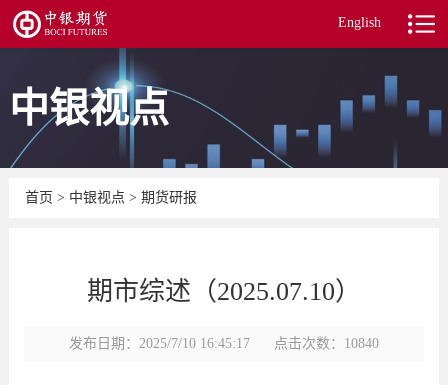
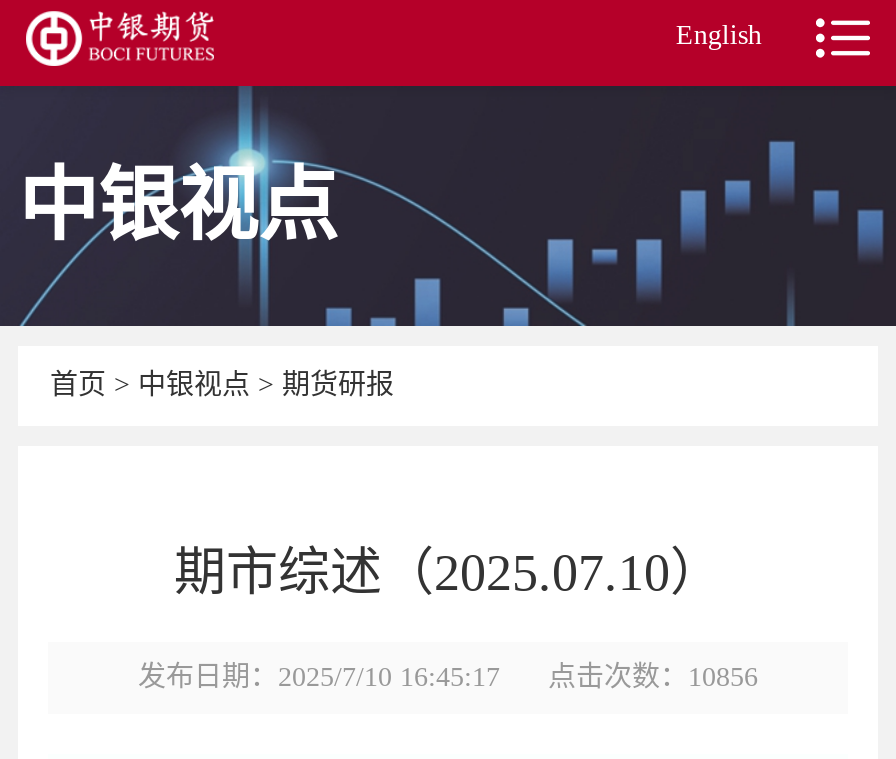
- 发布日期：2025/7/10 16:45:17 点击次数：10840
+ 发布日期：2025/7/10 16:45:17 点击次数：10856
